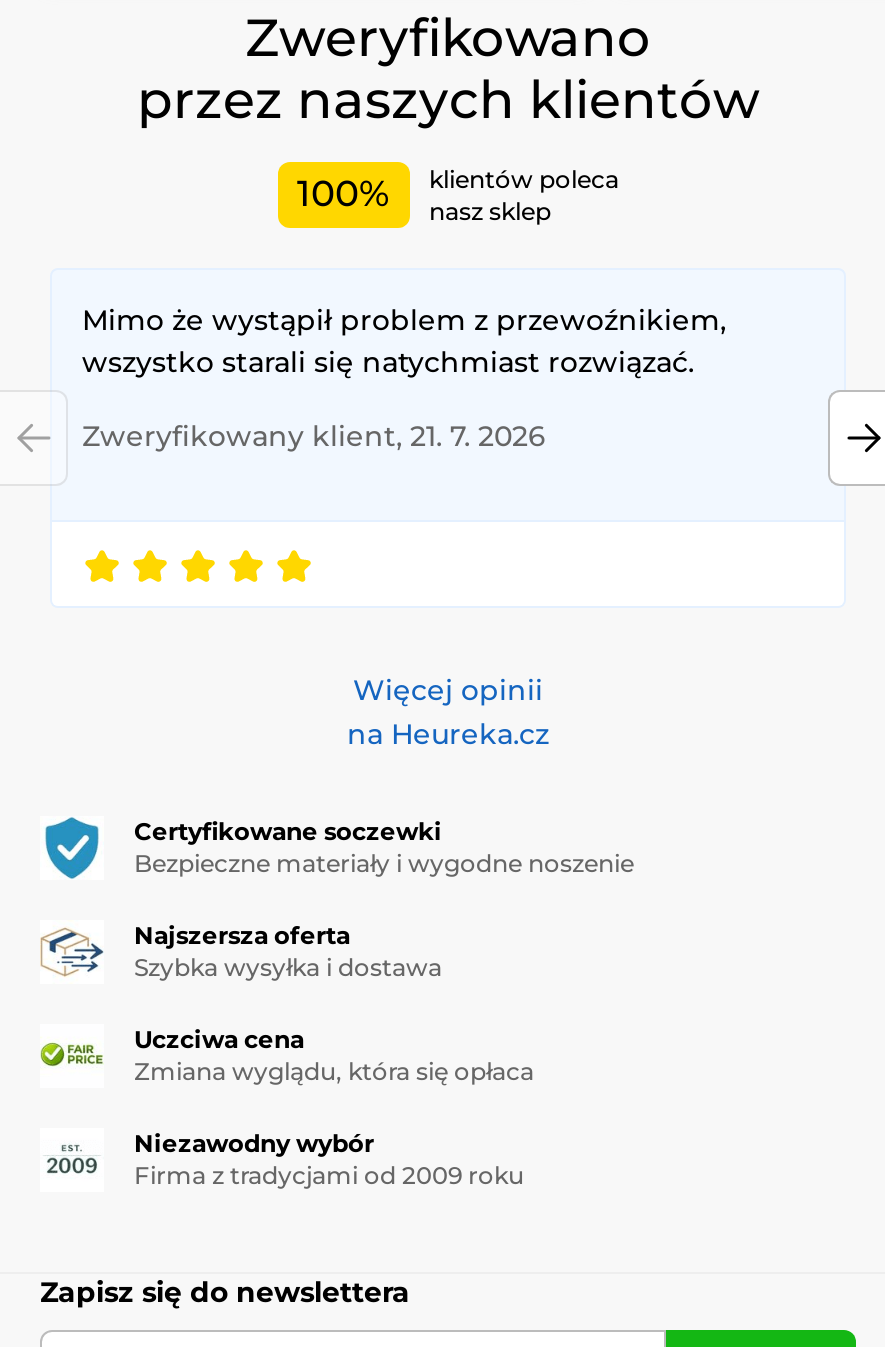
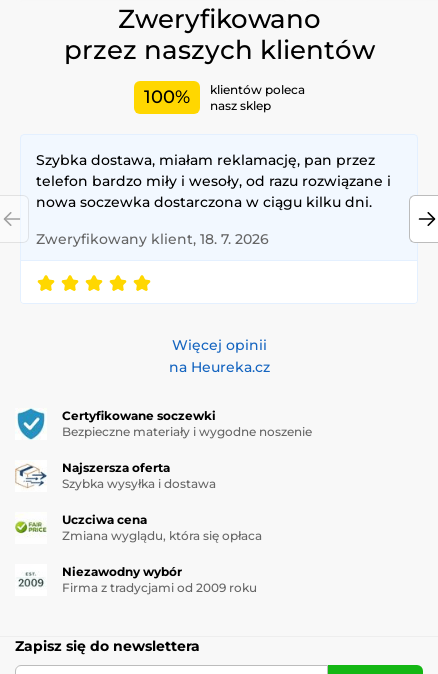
- Mimo że wystąpił problem z przewoźnikiem,
- wszystko starali się natychmiast rozwiązać.
+ Szybka dostawa, miałam reklamację, pan przez
+ telefon bardzo miły i wesoły, od razu rozwiązane i
+ nowa soczewka dostarczona w ciągu kilku dni.

- Zweryfikowany klient, 21. 7. 2026
+ Zweryfikowany klient, 18. 7. 2026
